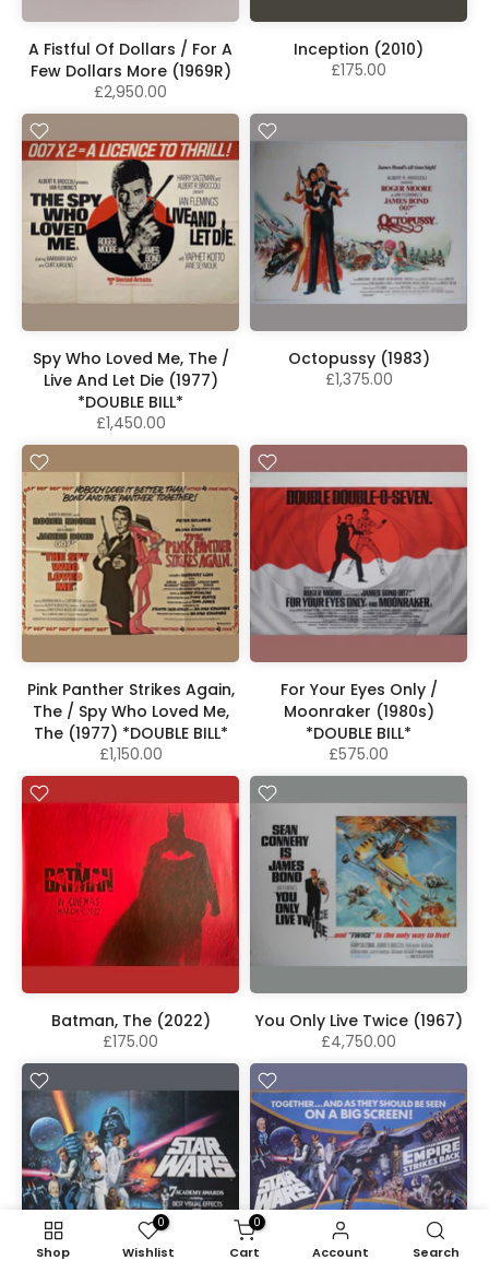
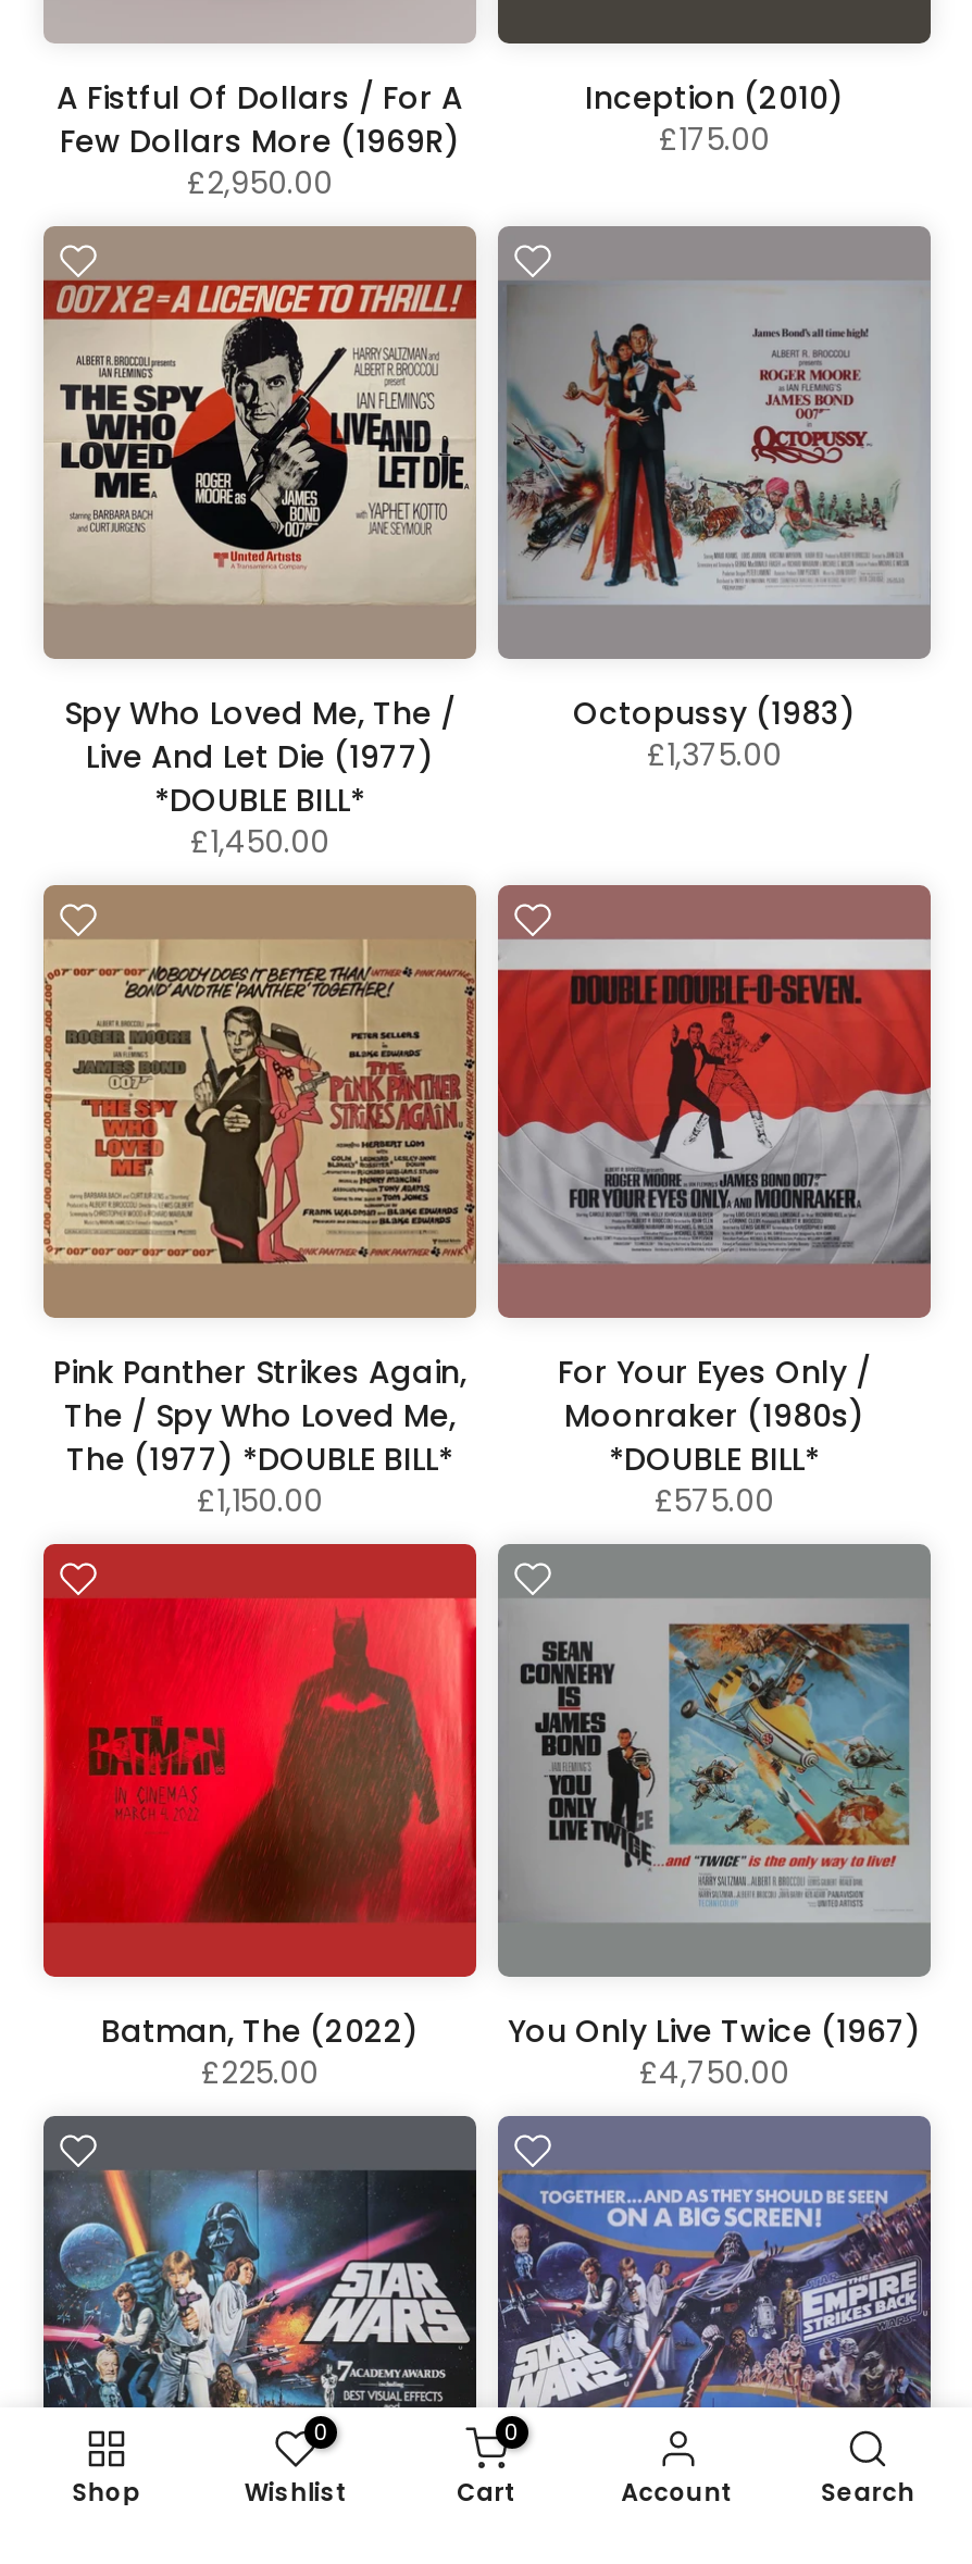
- £175.00
+ £225.00
